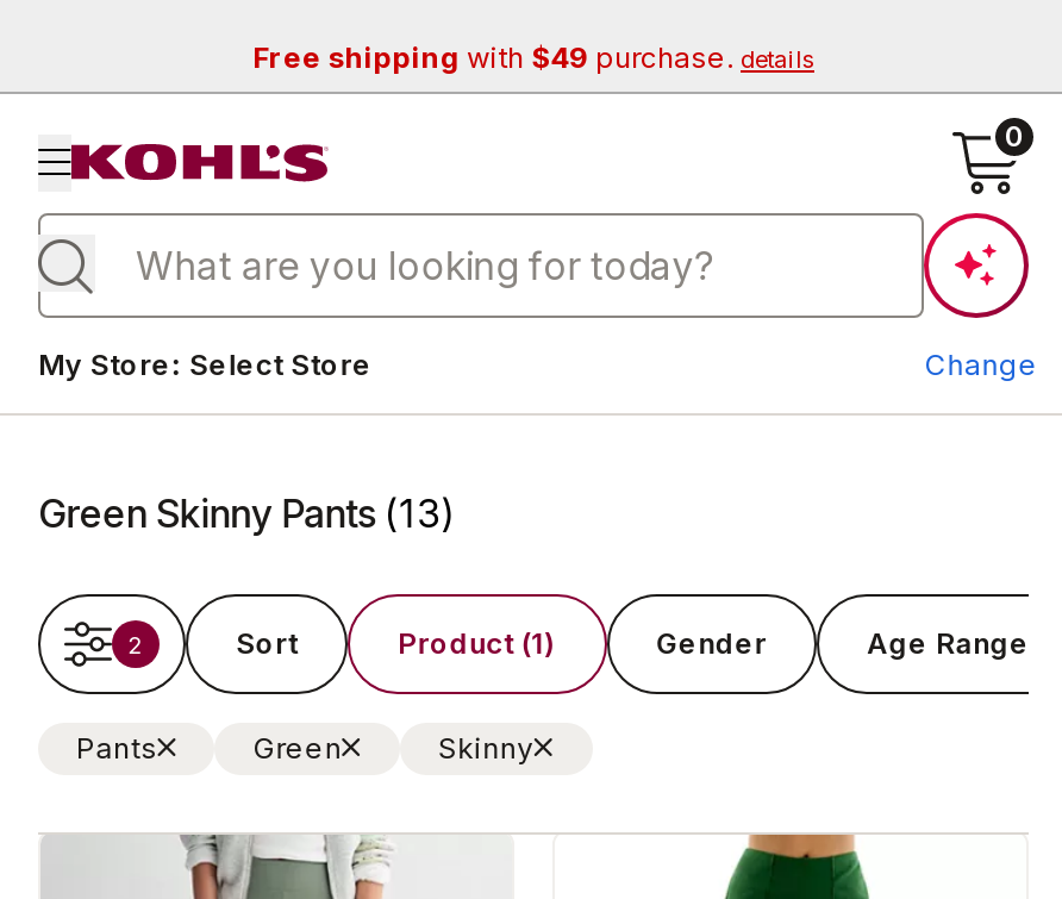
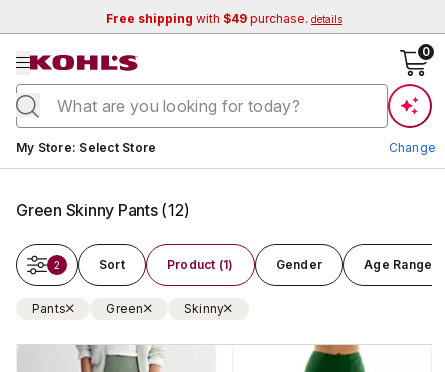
- Green Skinny Pants (13)
+ Green Skinny Pants (12)
